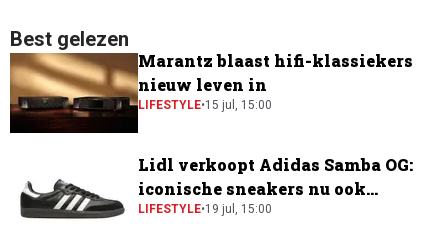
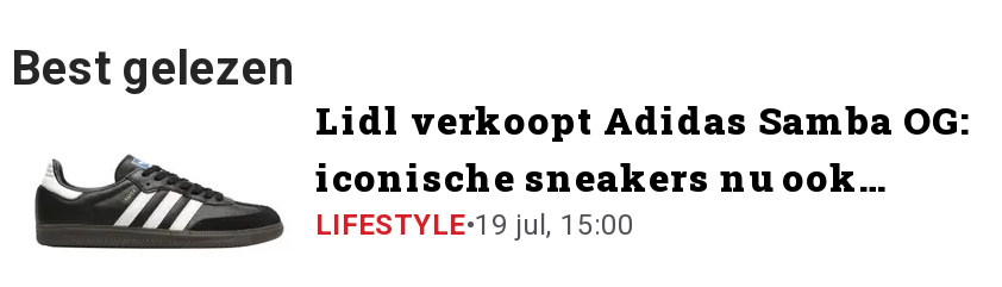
- [image]
- Marantz blaast hifi-klassiekers
- nieuw leven in
- LIFESTYLE•15 jul, 15:00
